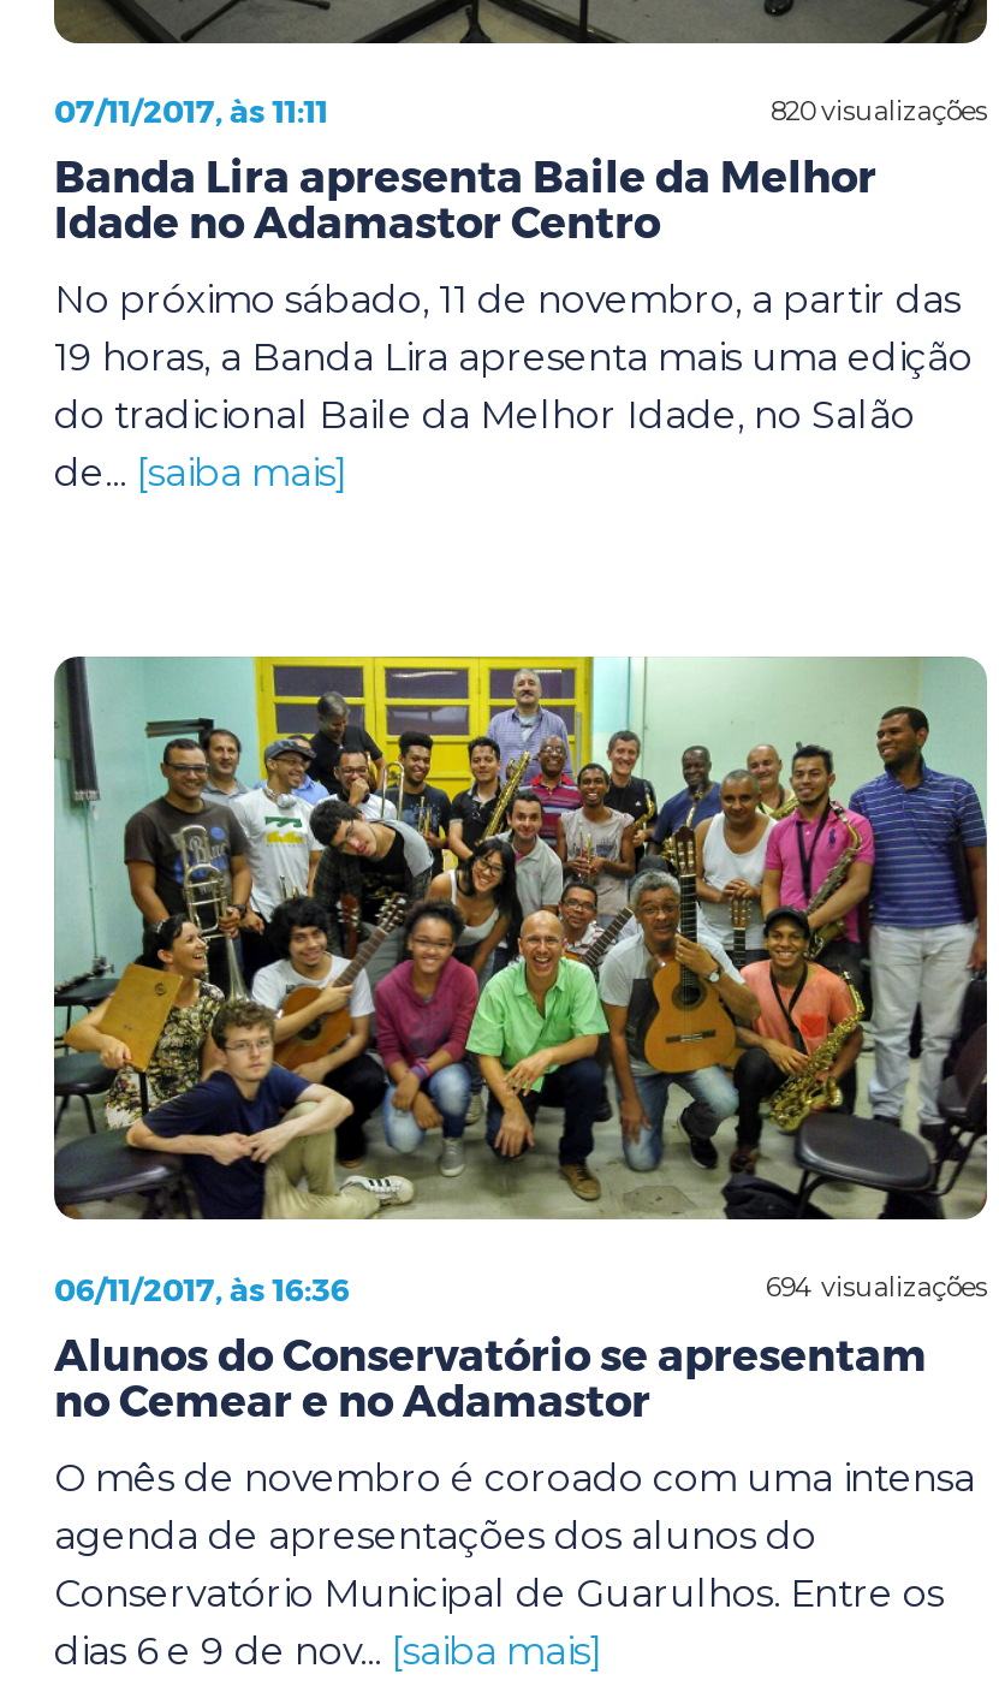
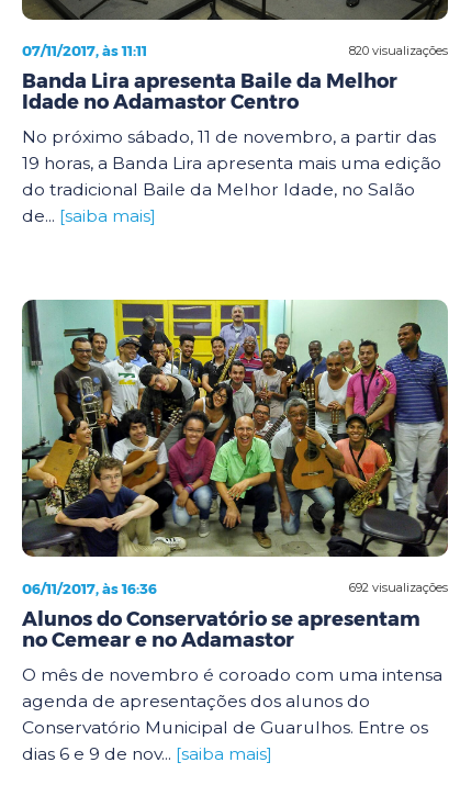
- 694 visualizações
+ 692 visualizações
